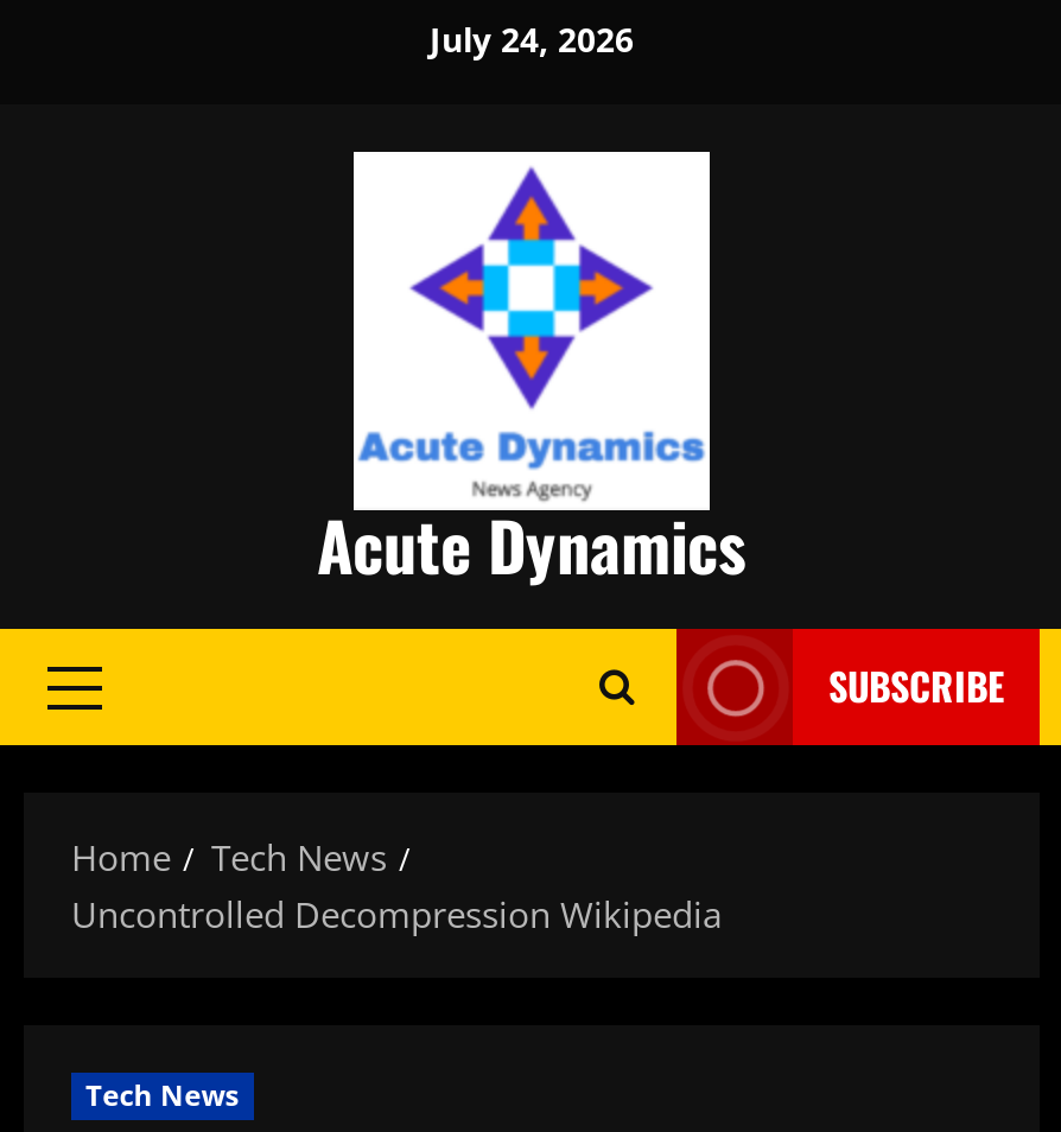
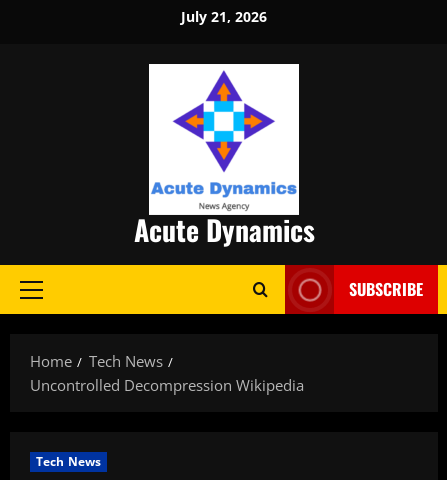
- July 24, 2026
+ July 21, 2026
